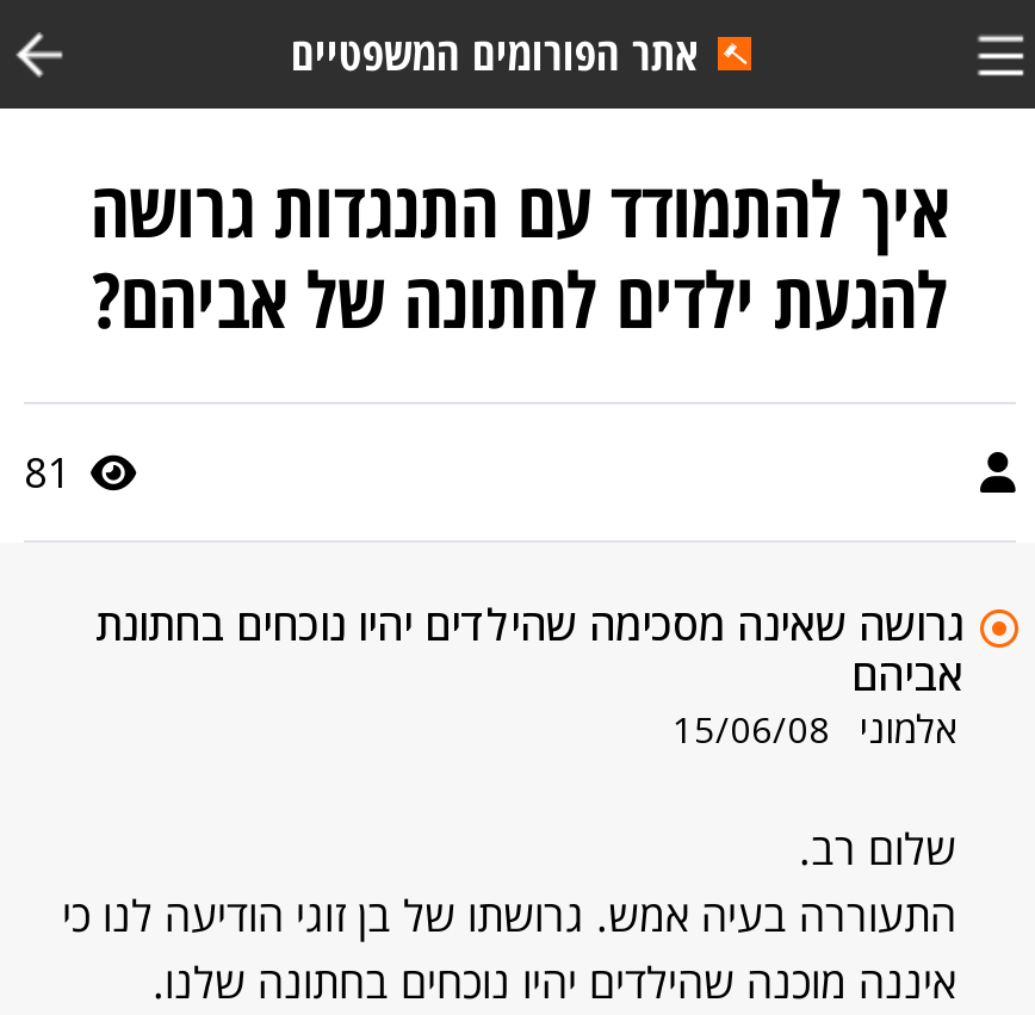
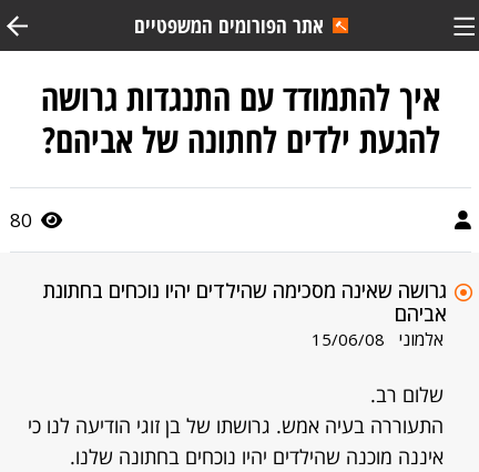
- 81
+ 80
